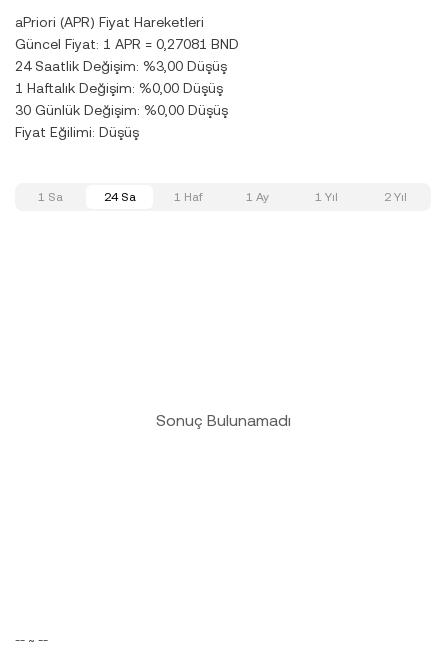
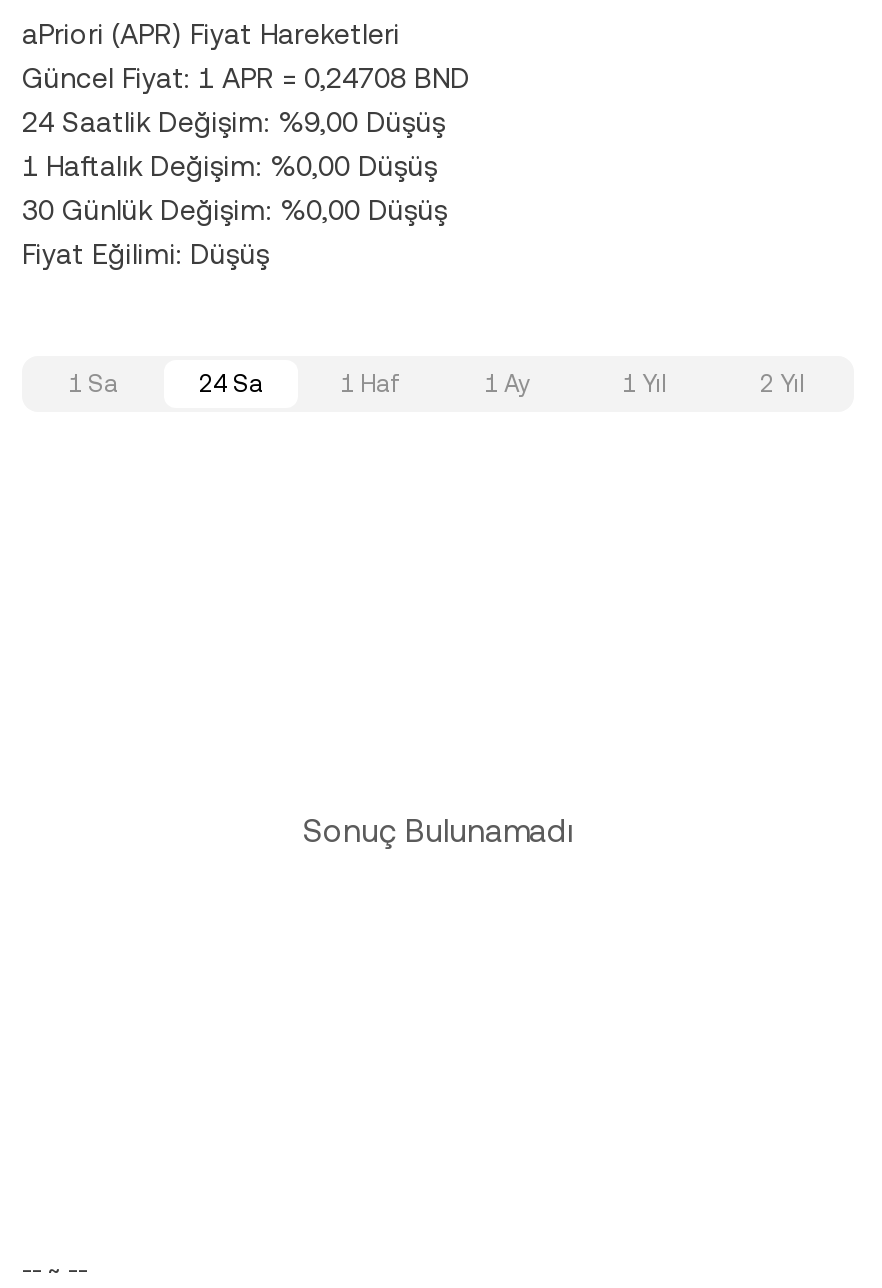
- Güncel Fiyat: 1 APR = 0,27081 BND
+ Güncel Fiyat: 1 APR = 0,24708 BND

- 24 Saatlik Değişim: %3,00 Düşüş
+ 24 Saatlik Değişim: %9,00 Düşüş
